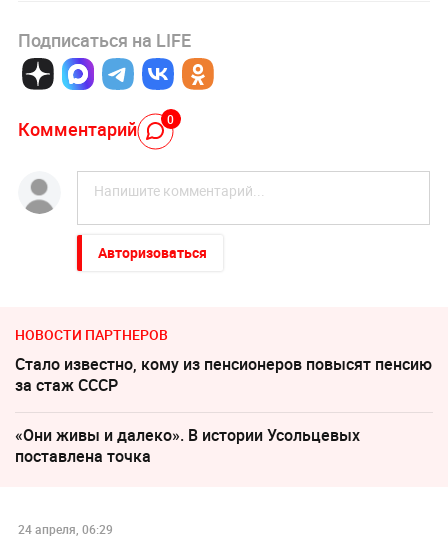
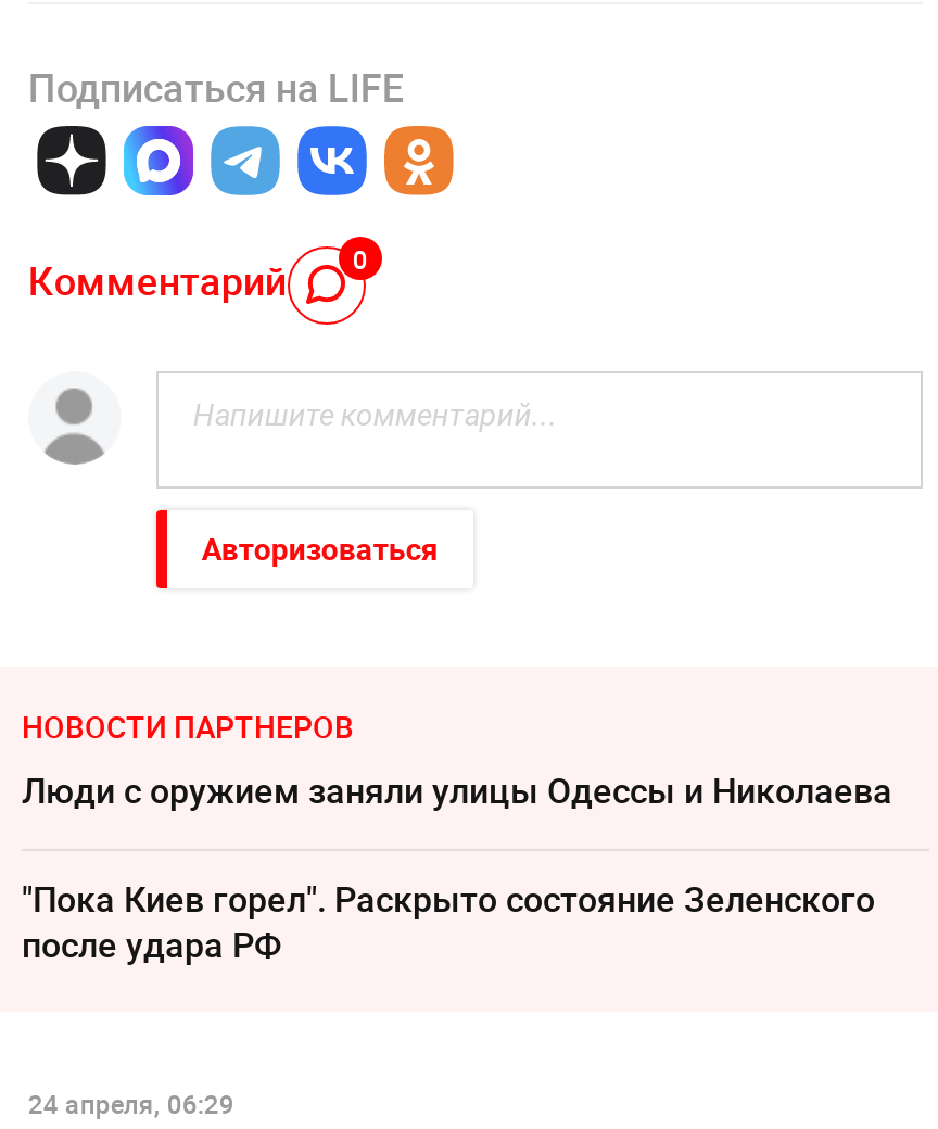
- Стало известно, кому из пенсионеров повысят пенсию
- за стаж СССР
+ Люди с оружием заняли улицы Одессы и Николаева

- «Они живы и далеко». В истории Усольцевых
- поставлена точка
+ "Пока Киев горел". Раскрыто состояние Зеленского
+ после удара РФ
